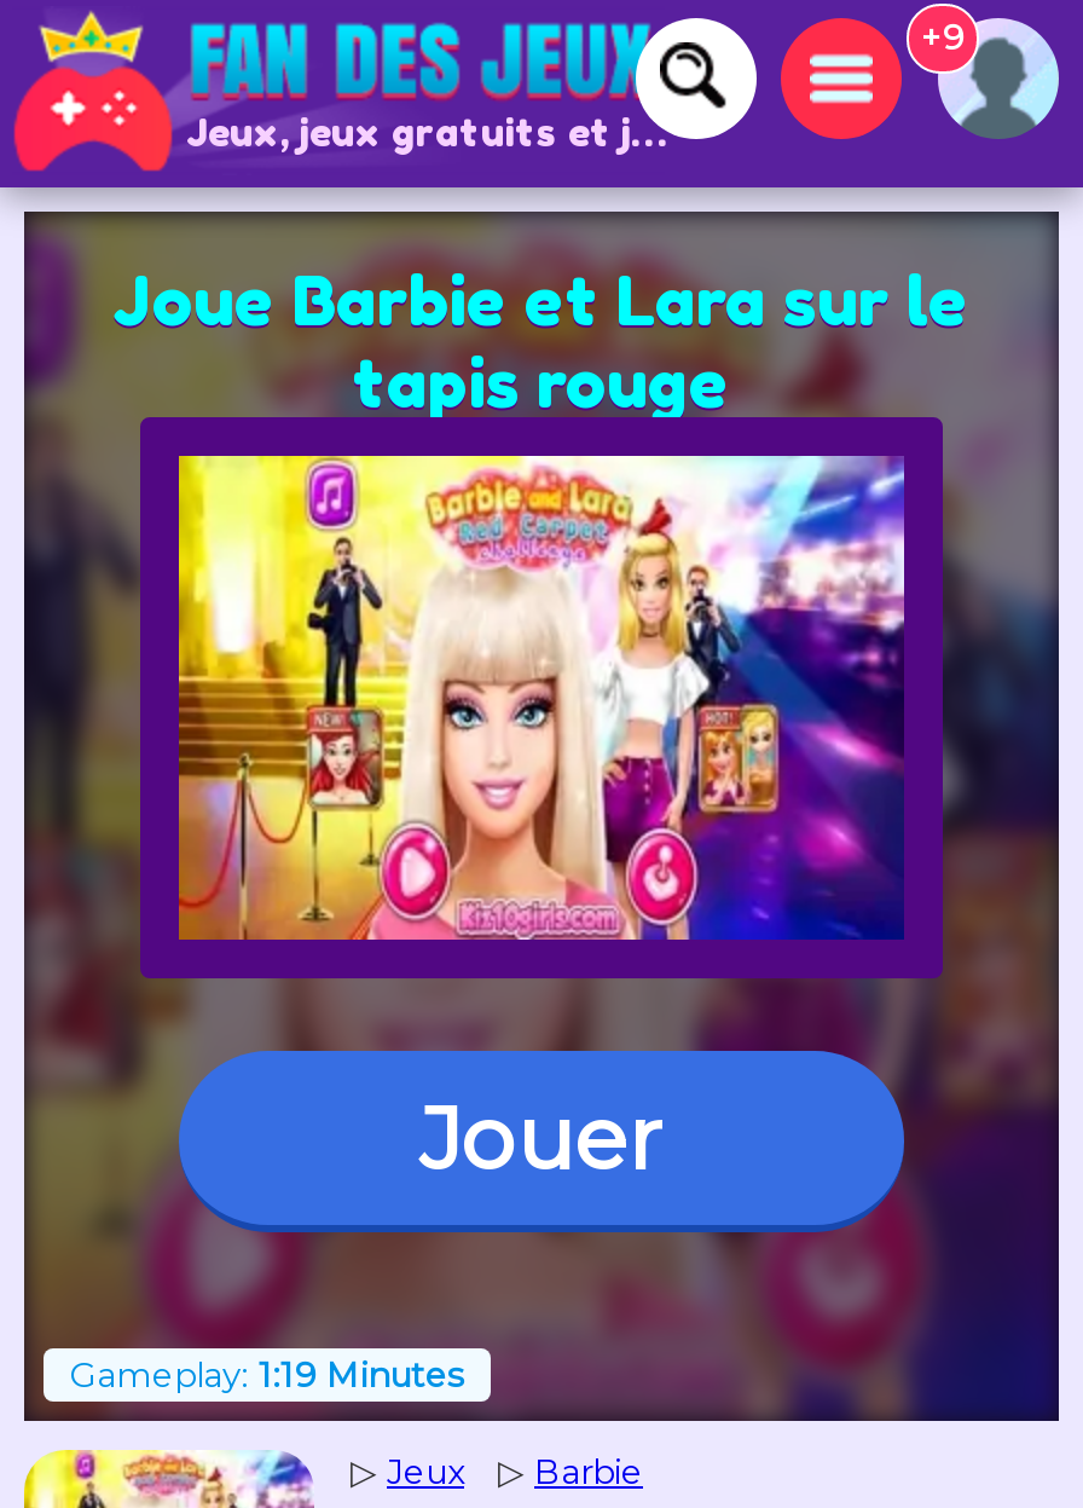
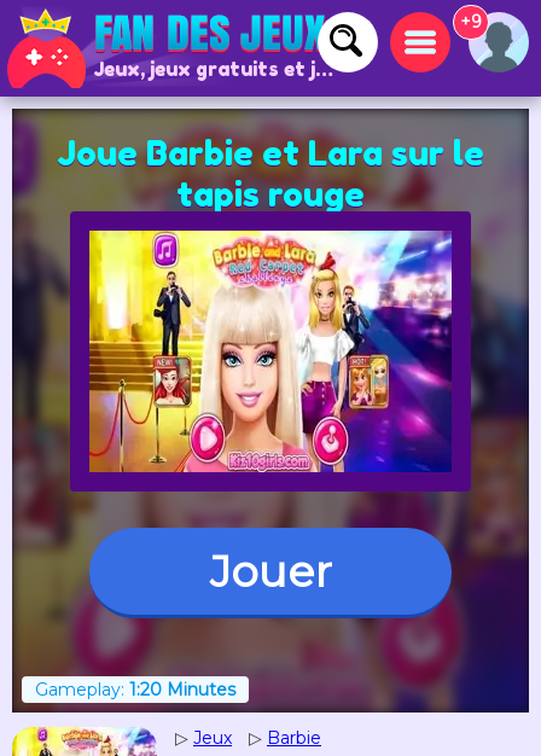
- Gameplay: 1:19 Minutes
+ Gameplay: 1:20 Minutes
